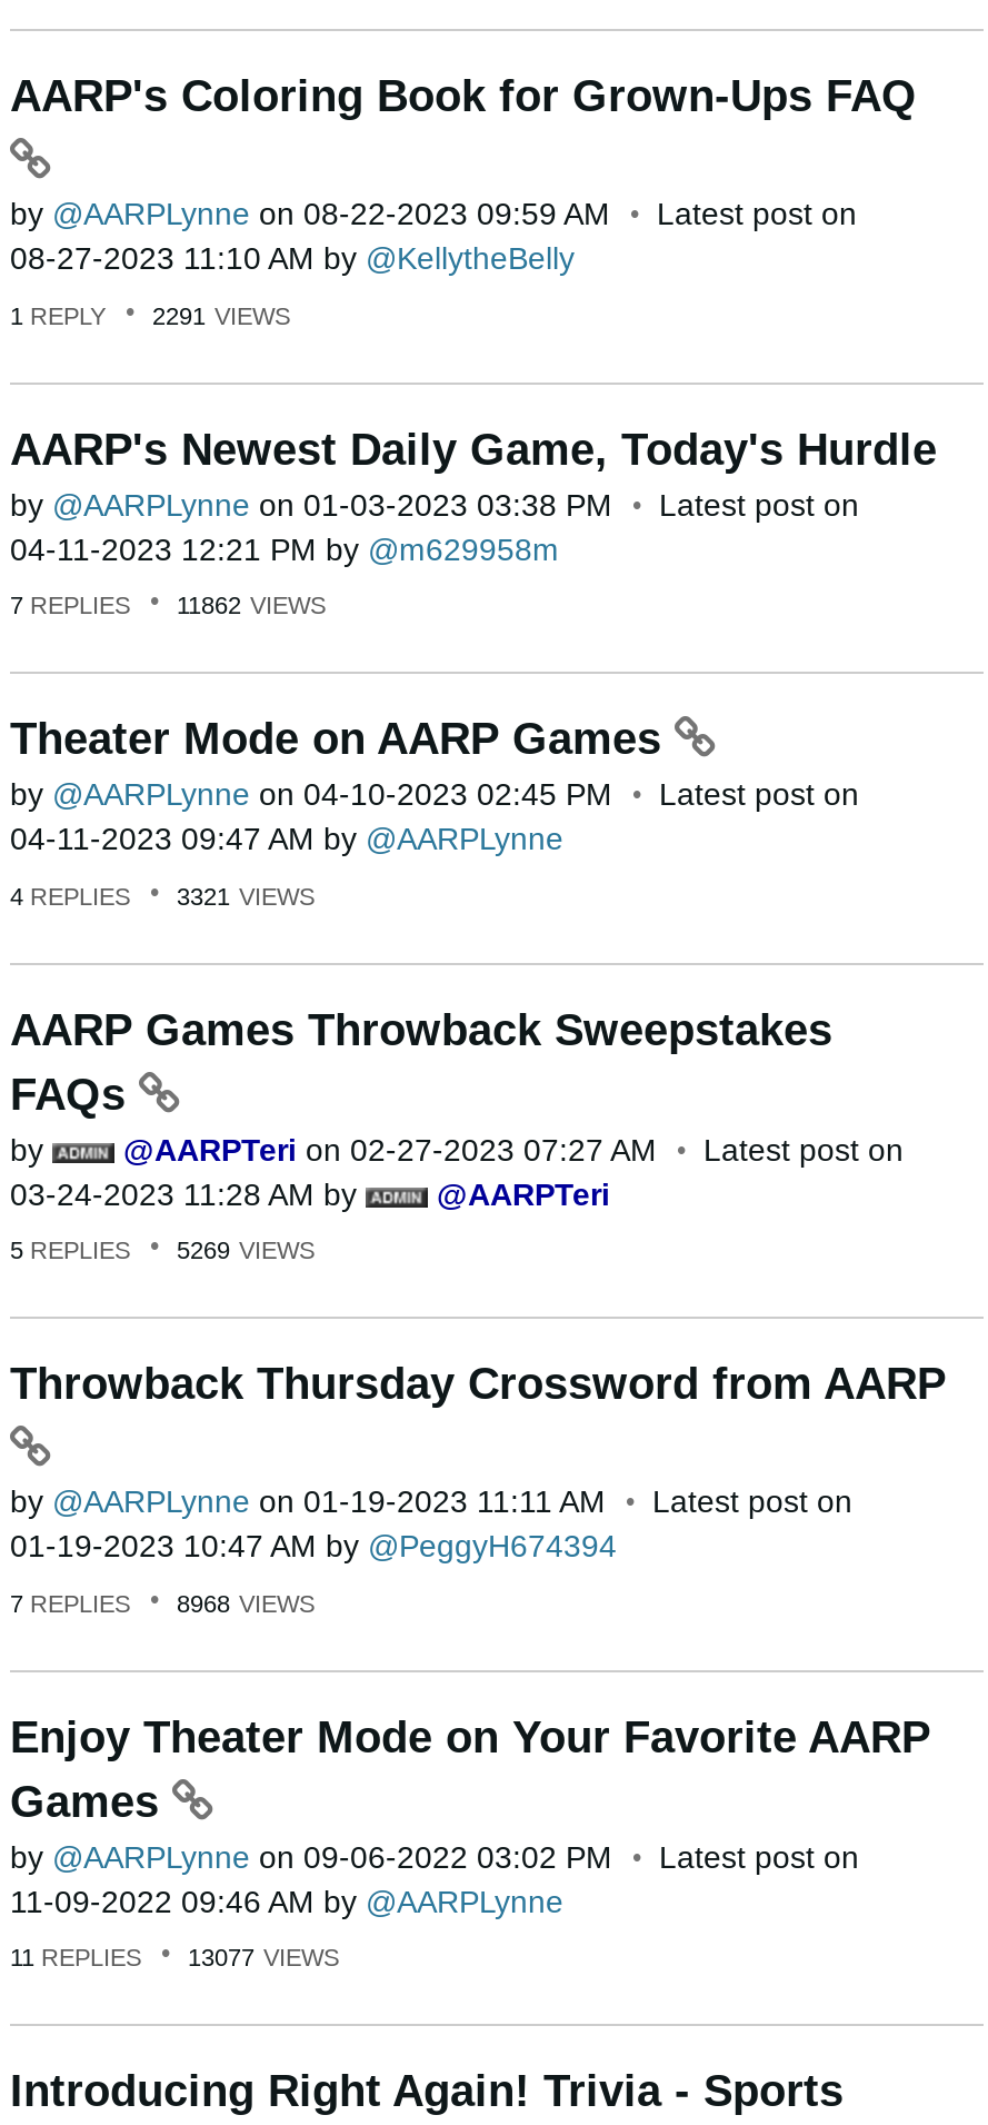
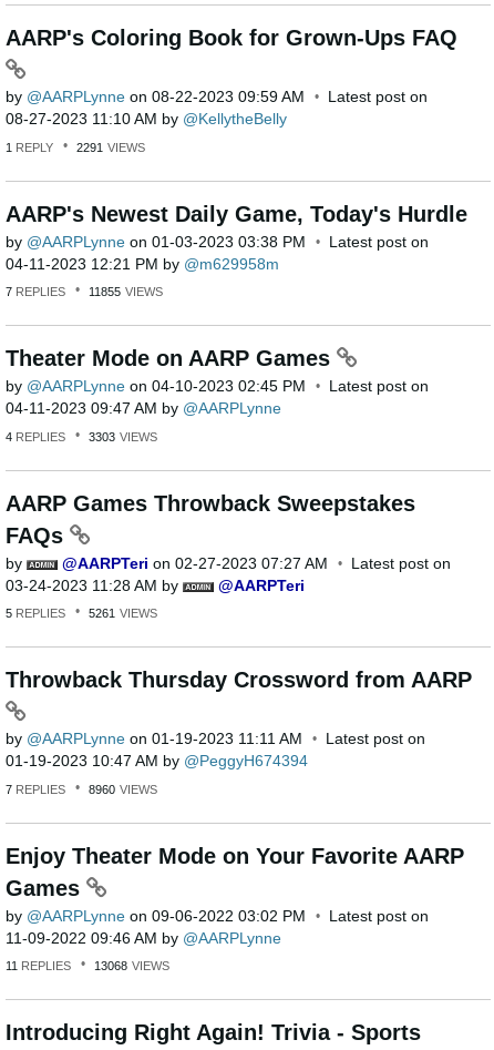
- 7 REPLIES 11862 VIEWS
+ 7 REPLIES 11855 VIEWS

- 4 REPLIES 3321 VIEWS
+ 4 REPLIES 3303 VIEWS

- 5 REPLIES 5269 VIEWS
+ 5 REPLIES 5261 VIEWS

- 7 REPLIES 8968 VIEWS
+ 7 REPLIES 8960 VIEWS

- 11 REPLIES 13077 VIEWS
+ 11 REPLIES 13068 VIEWS
